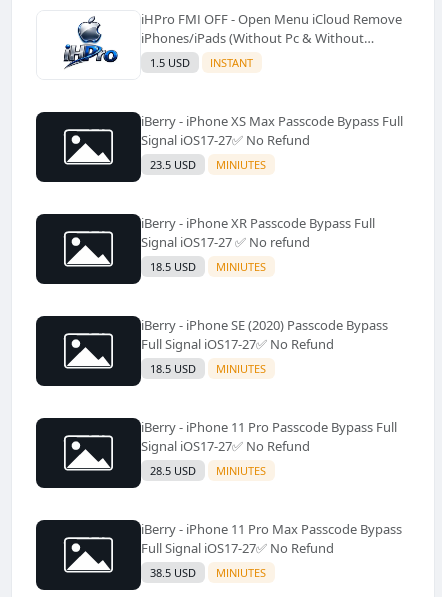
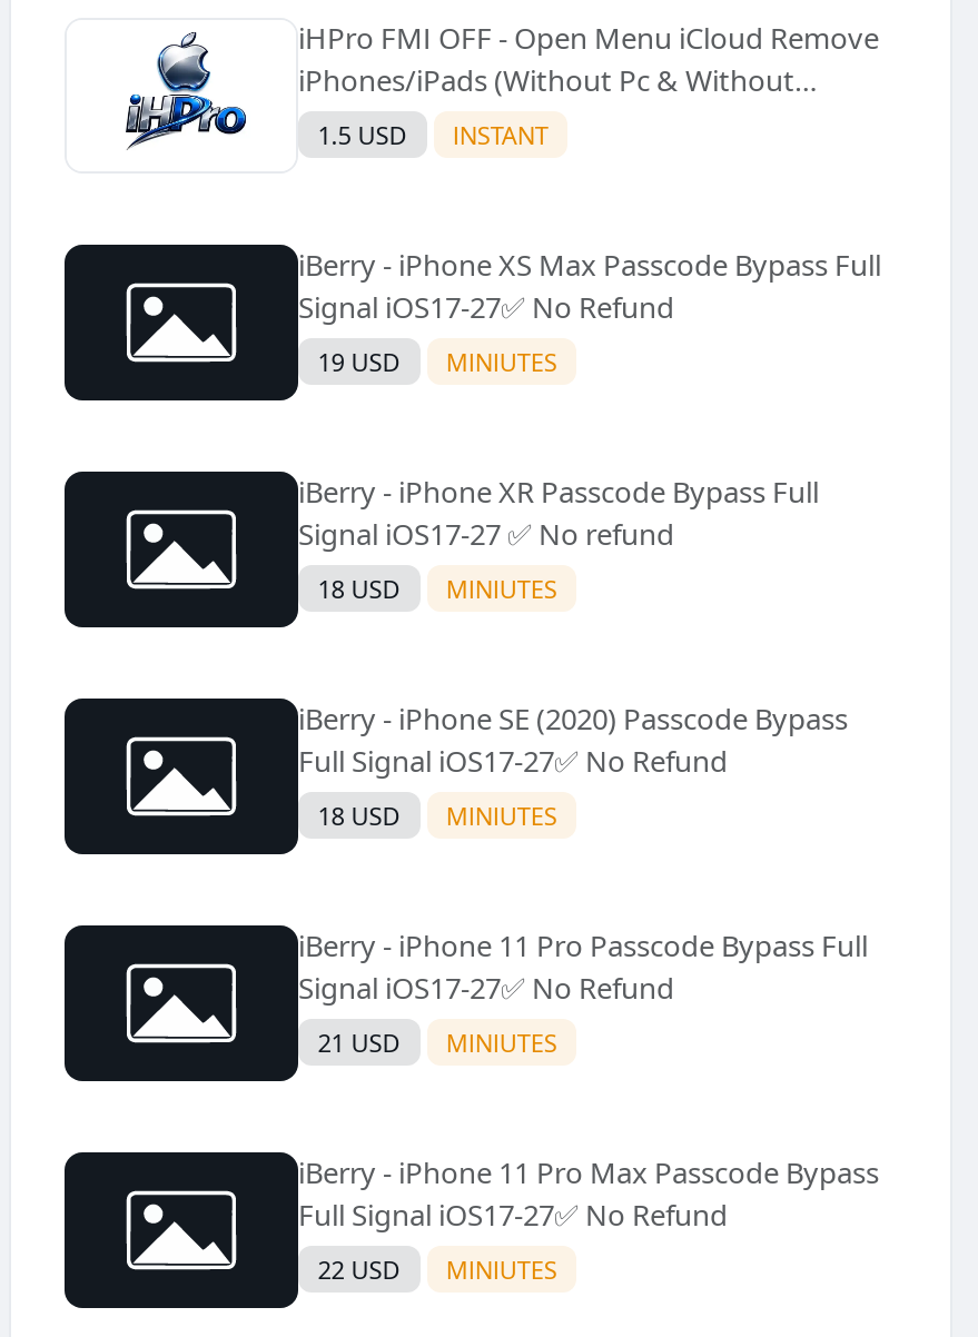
- 23.5 USD MINIUTES
+ 19 USD MINIUTES

- 18.5 USD MINIUTES
+ 18 USD MINIUTES

- 18.5 USD MINIUTES
+ 18 USD MINIUTES

- 28.5 USD MINIUTES
+ 21 USD MINIUTES

- 38.5 USD MINIUTES
+ 22 USD MINIUTES
